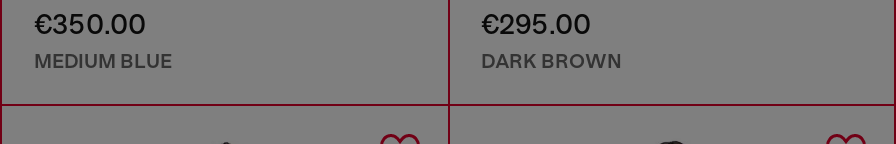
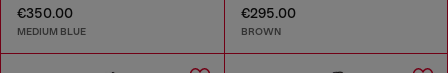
- DARK BROWN
+ BROWN
